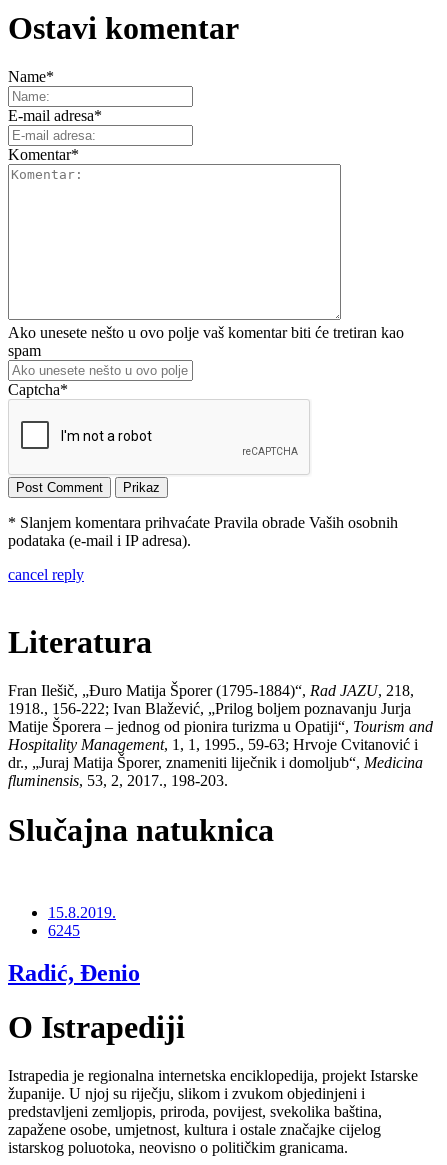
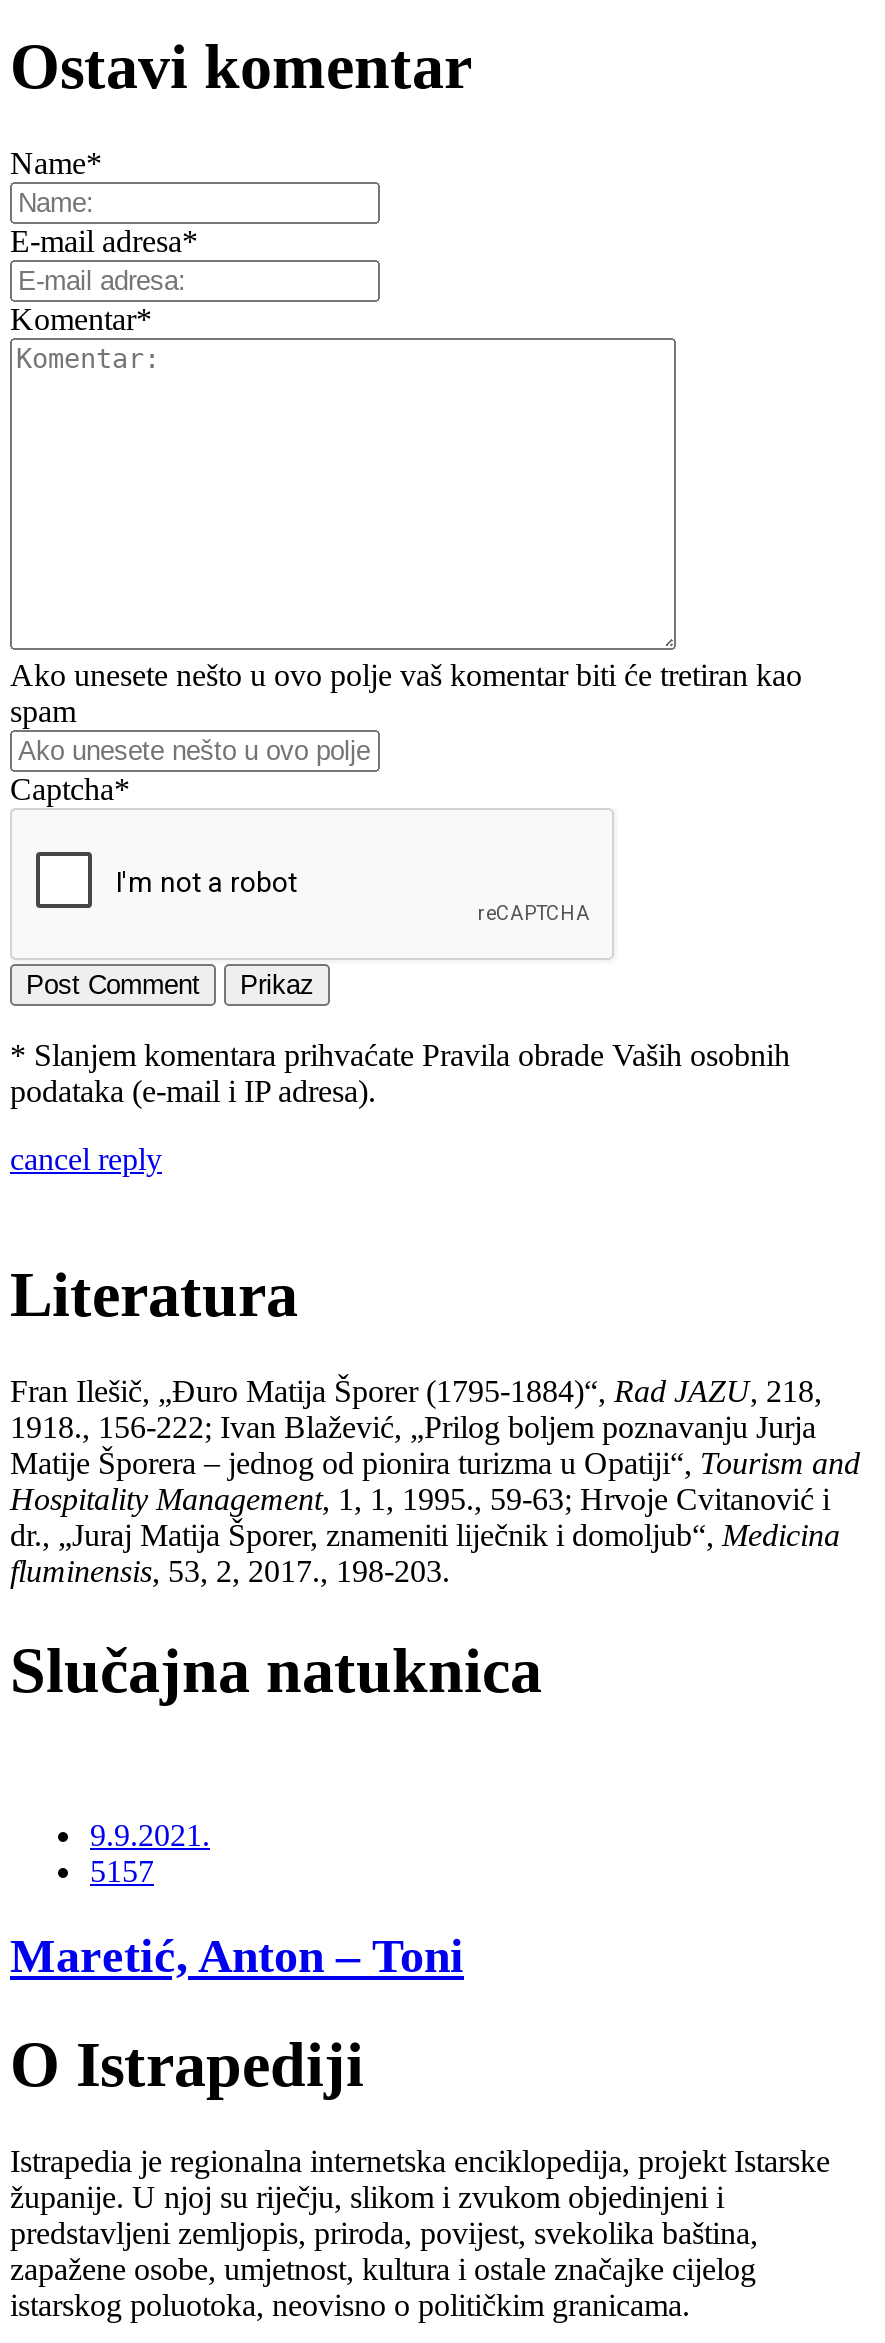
- 15.8.2019.
- 6245
+ 9.9.2021.
+ 5157

- Radić, Đenio
+ Maretić, Anton – Toni
